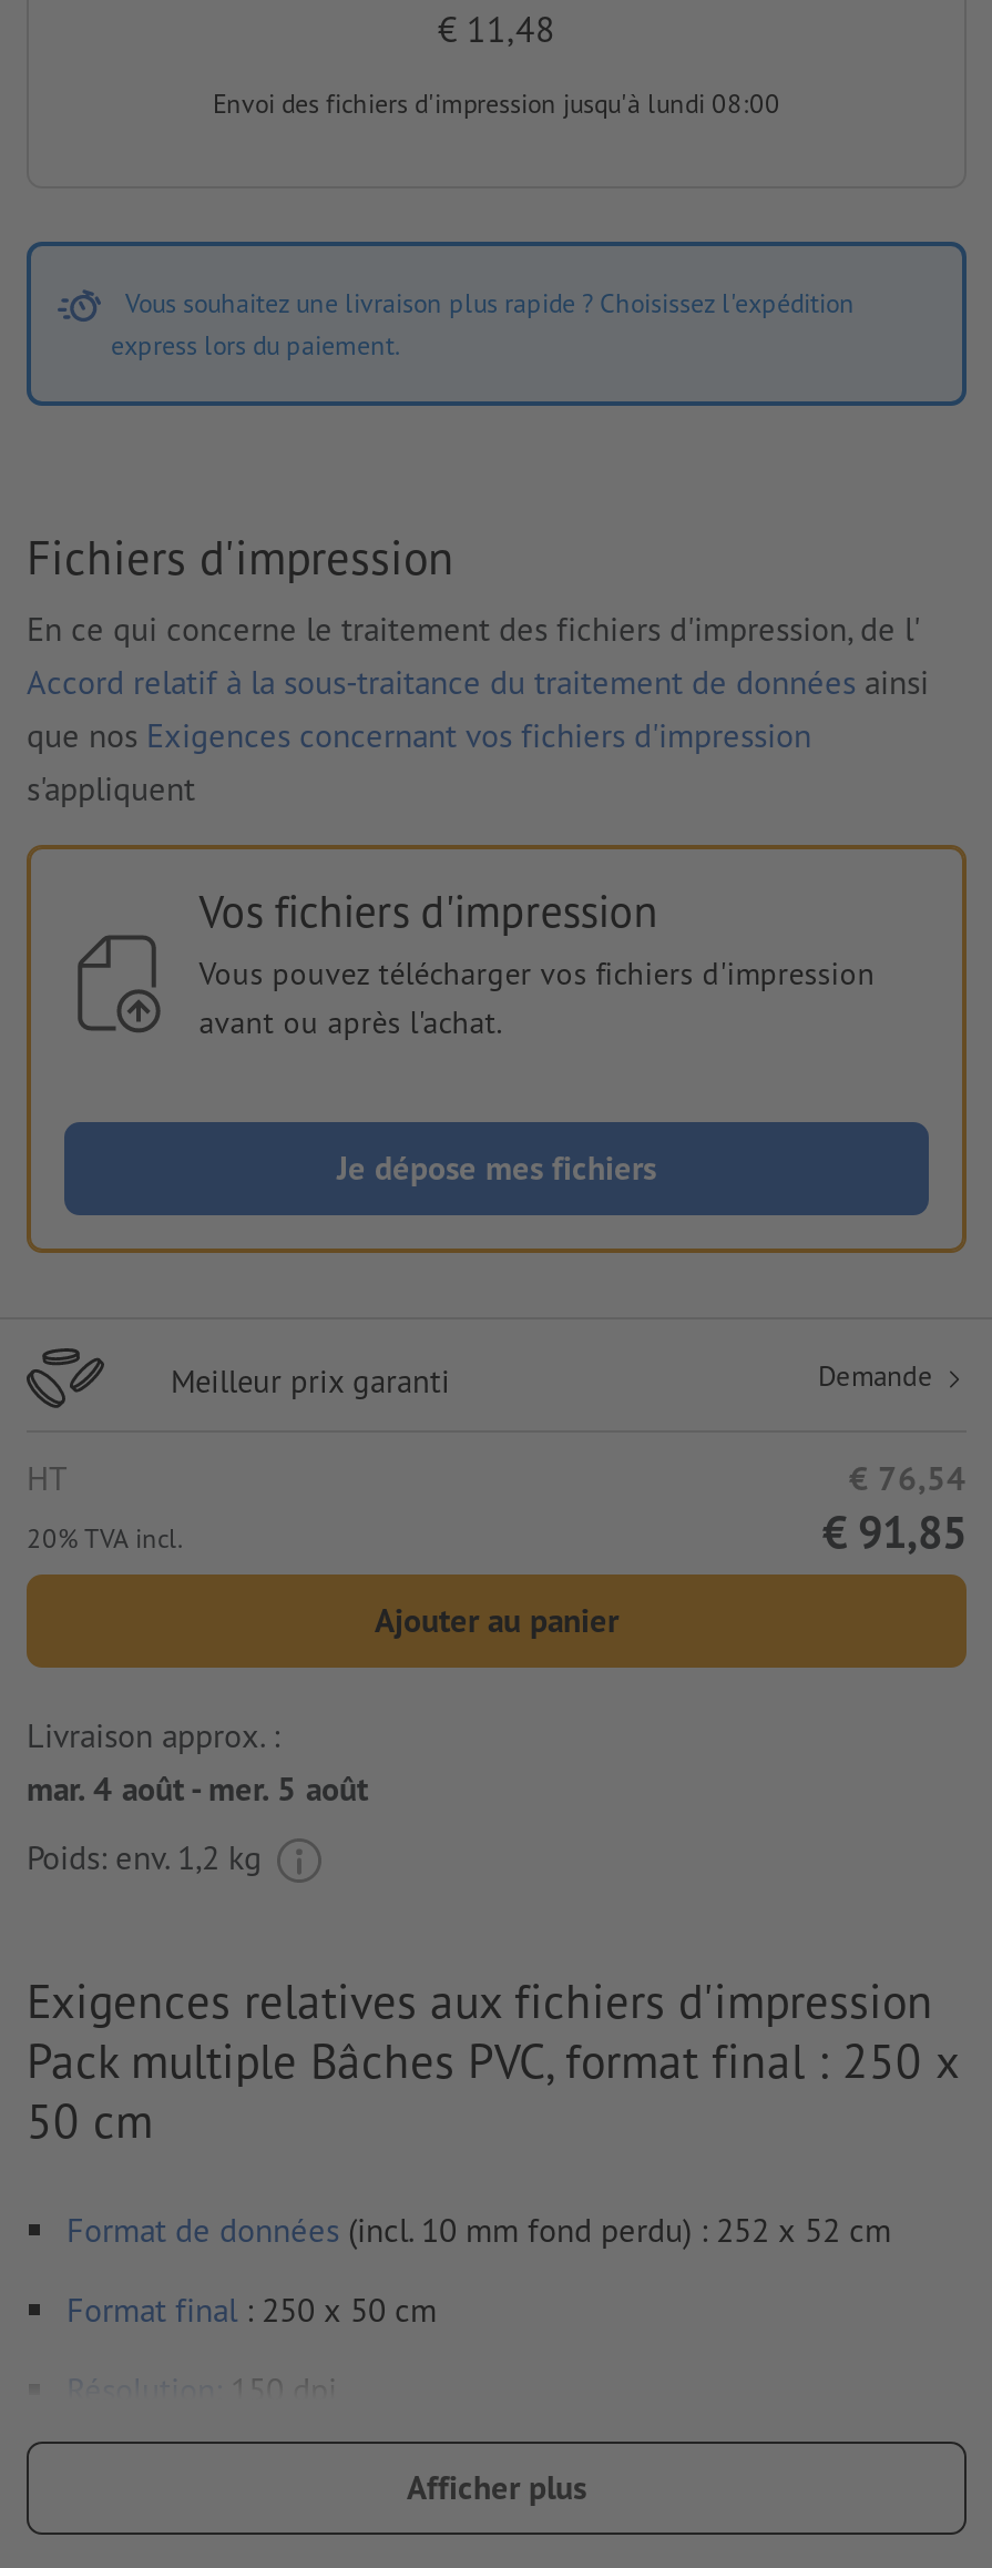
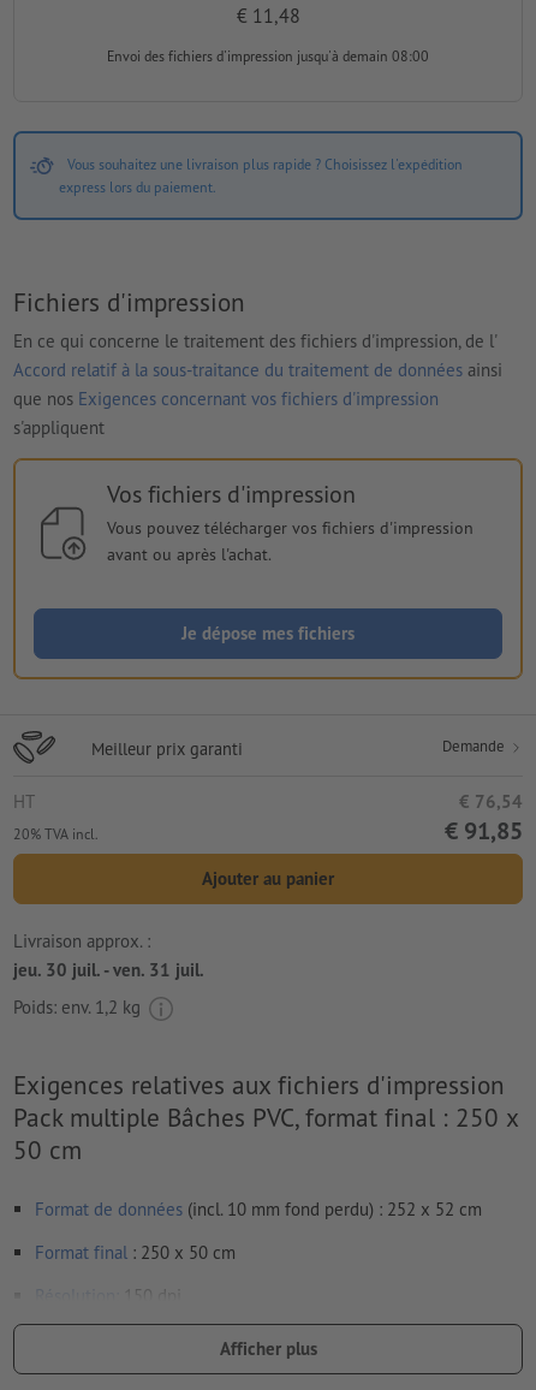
- Envoi des fichiers d'impression jusqu'à lundi 08:00
+ Envoi des fichiers d'impression jusqu'à demain 08:00

- mar. 4 août - mer. 5 août
+ jeu. 30 juil. - ven. 31 juil.
